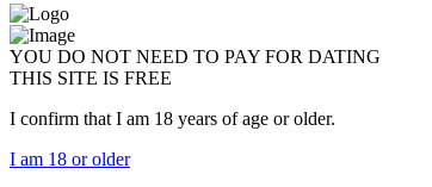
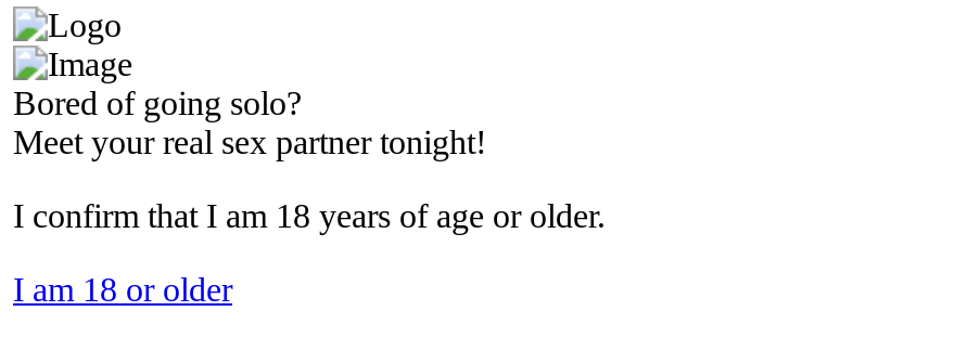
- YOU DO NOT NEED TO PAY FOR DATING
- THIS SITE IS FREE
+ Bored of going solo?
+ Meet your real sex partner tonight!
